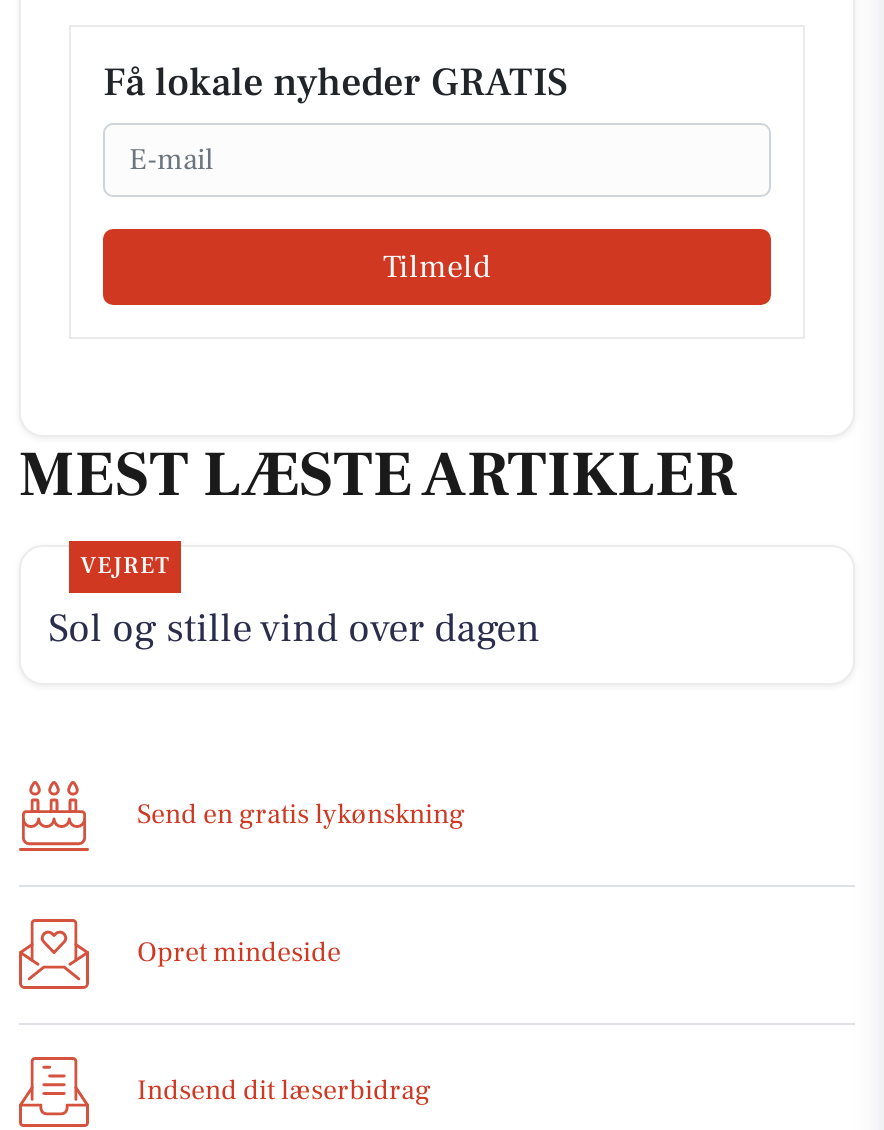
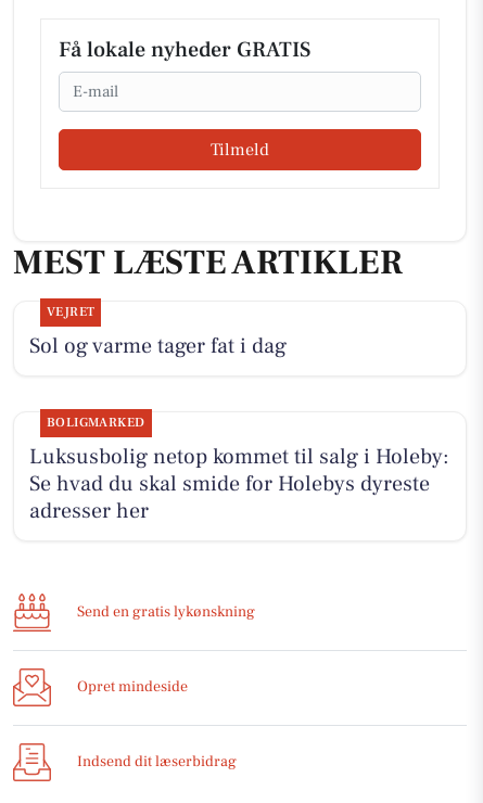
- Sol og stille vind over dagen
+ Sol og varme tager fat i dag
+ BOLIGMARKED
+ Luksusbolig netop kommet til salg i Holeby:
+ Se hvad du skal smide for Holebys dyreste
+ adresser her
